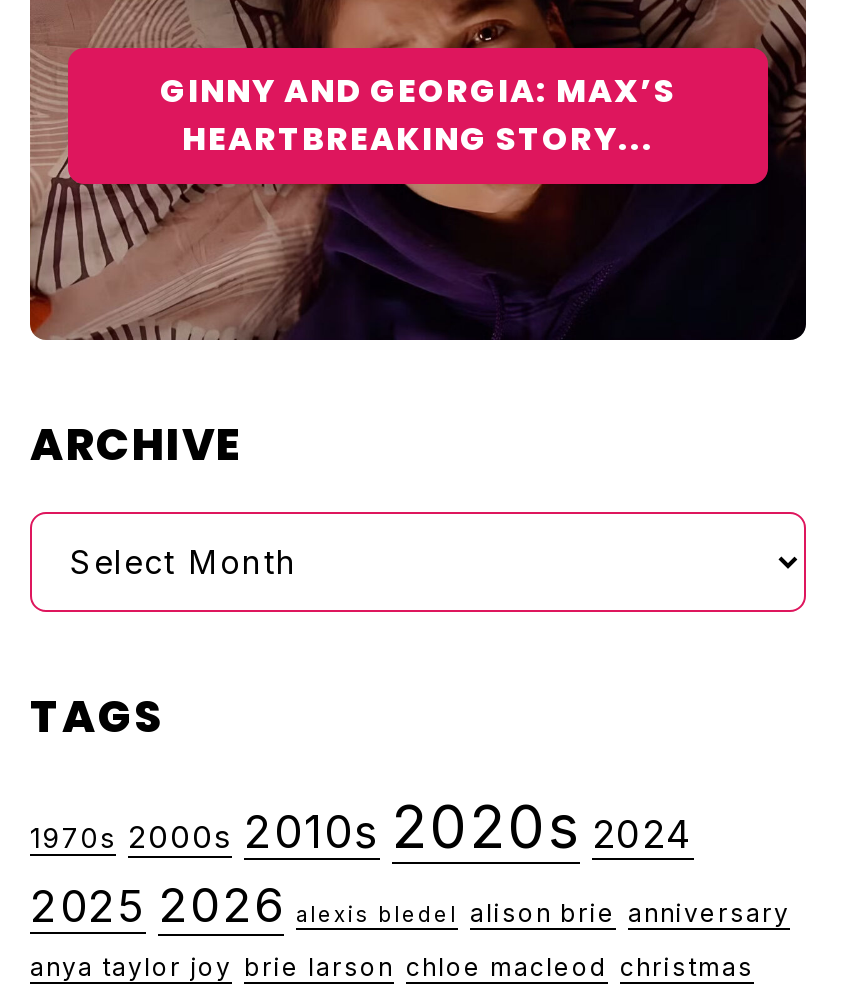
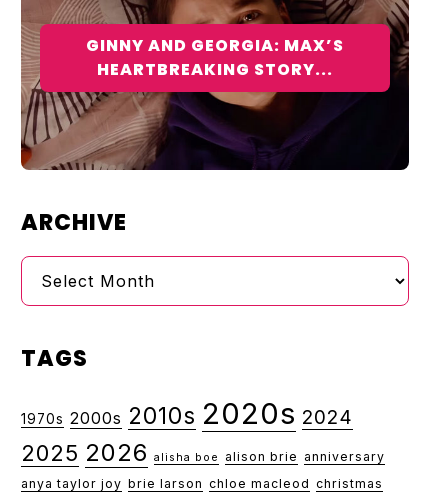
- 2025 2026 alexis bledel alison brie anniversary
+ 2025 2026 alisha boe alison brie anniversary
